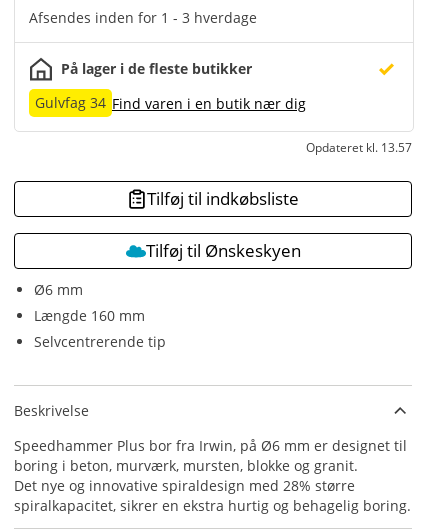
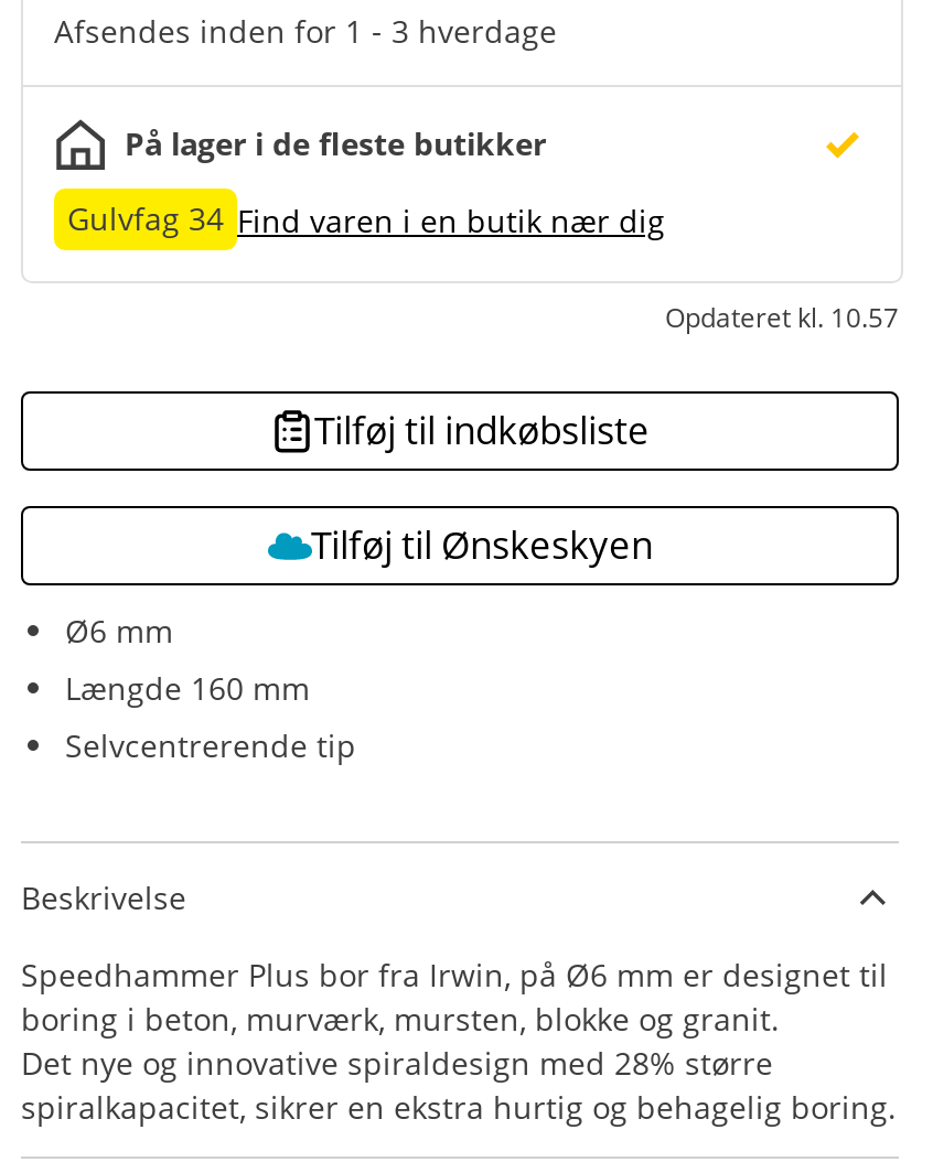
- Opdateret kl. 13.57
+ Opdateret kl. 10.57
